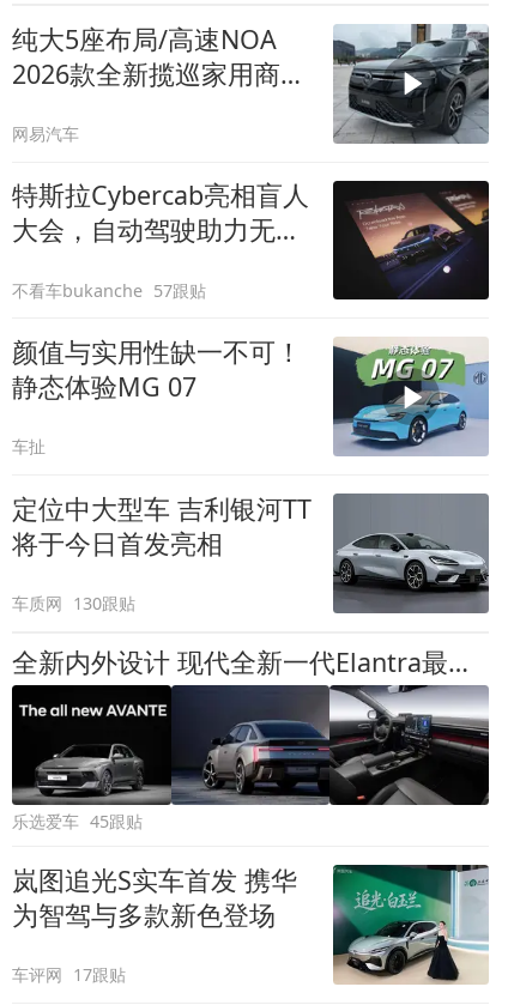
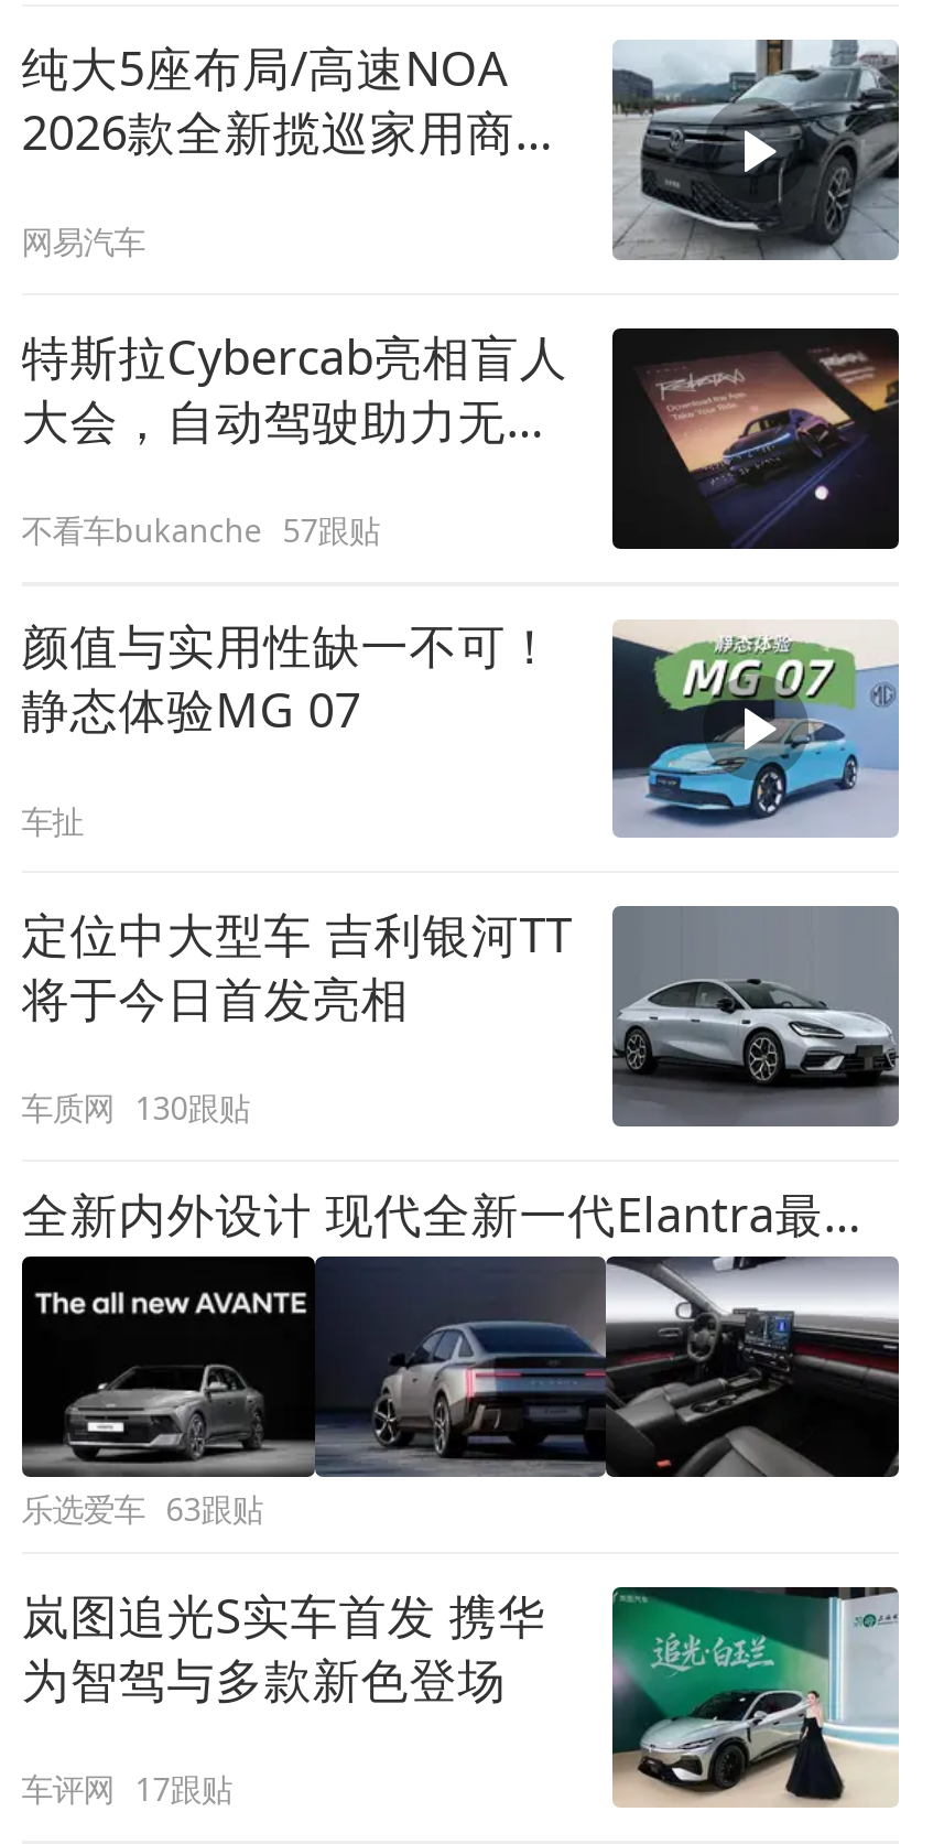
- 乐选爱车 45跟贴
+ 乐选爱车 63跟贴
